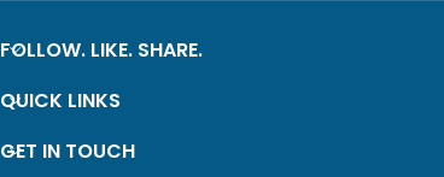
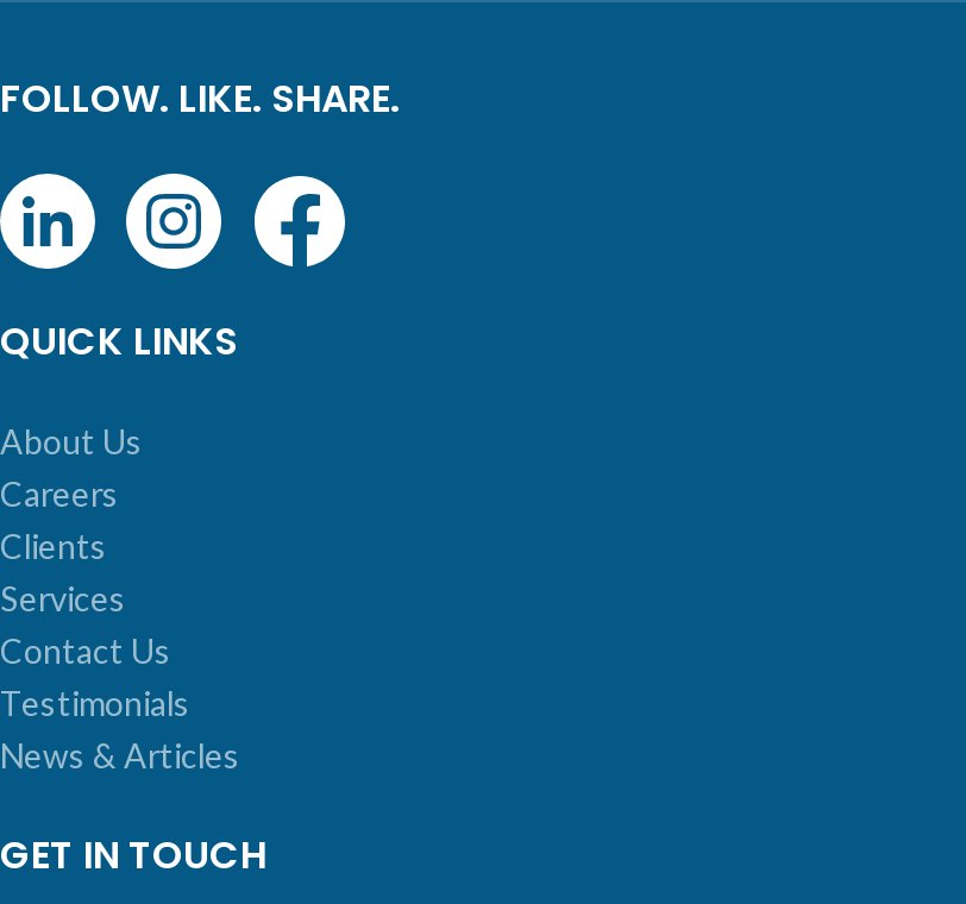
+ [image]

+ [image]

+ [image]

+ About Us
+ Careers
+ Clients
+ Services
+ Contact Us
+ Testimonials
+ News & Articles
